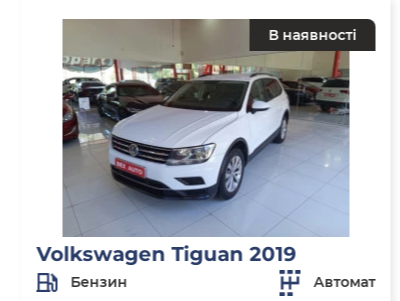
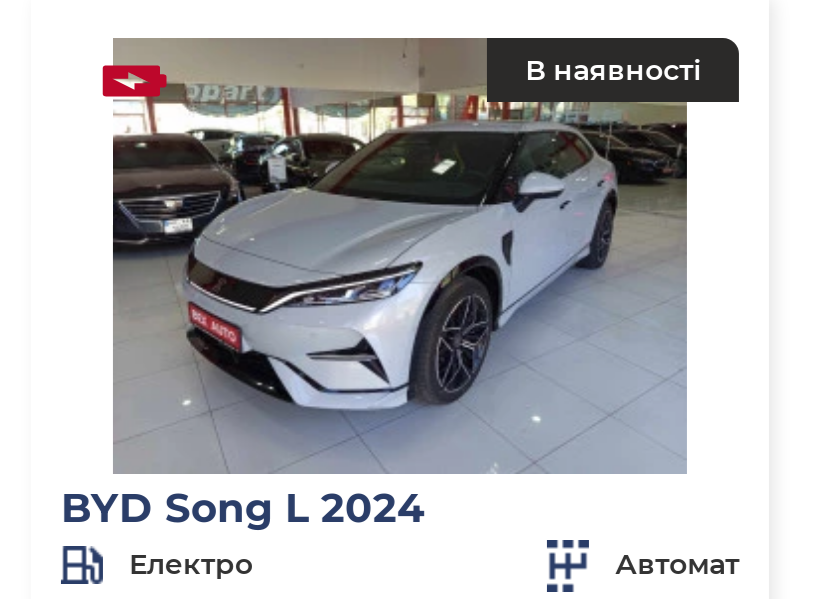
- [image]
- Volkswagen Tiguan 2019
- Бензин
+ [image]
+ BYD Song L 2024
+ Електро
